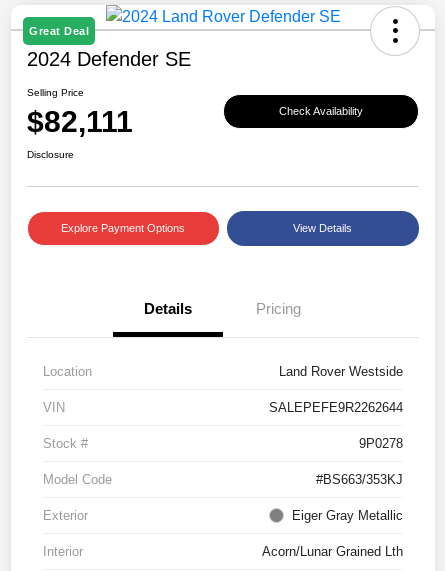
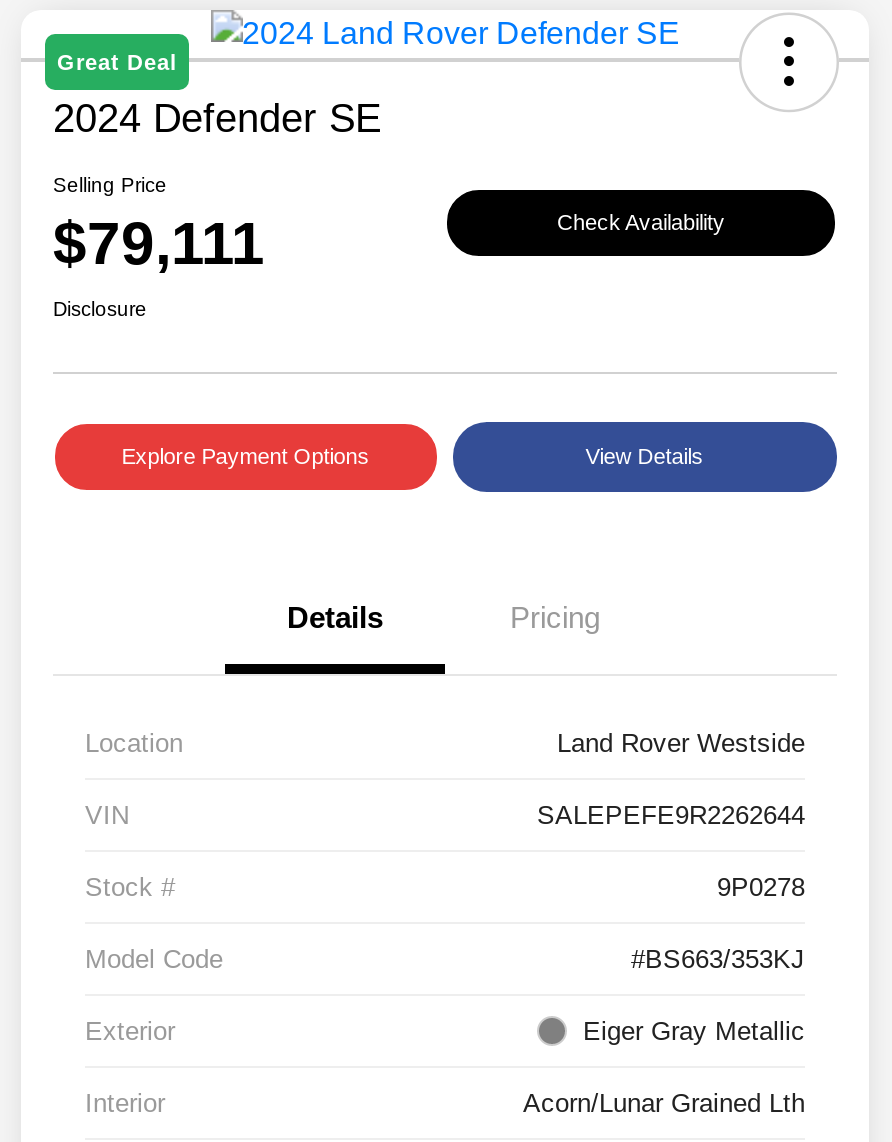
- $82,111
+ $79,111
